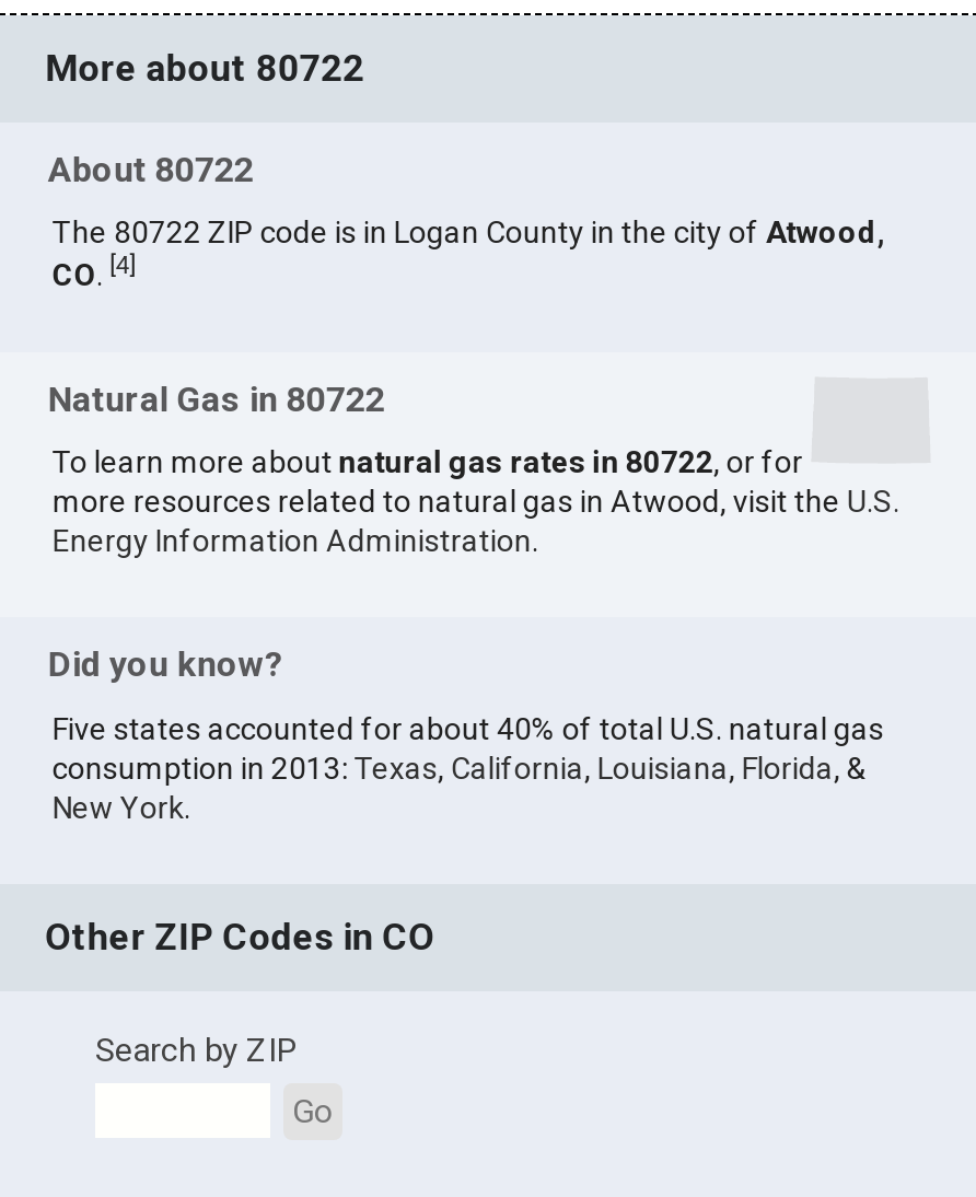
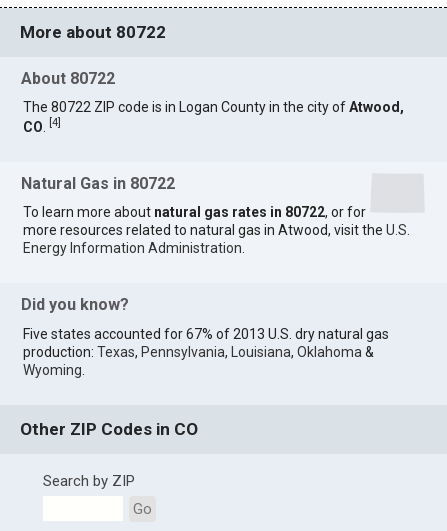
- Five states accounted for about 40% of total U.S. natural gas
- consumption in 2013: Texas, California, Louisiana, Florida, &
- New York.
+ Five states accounted for 67% of 2013 U.S. dry natural gas
+ production: Texas, Pennsylvania, Louisiana, Oklahoma &
+ Wyoming.
